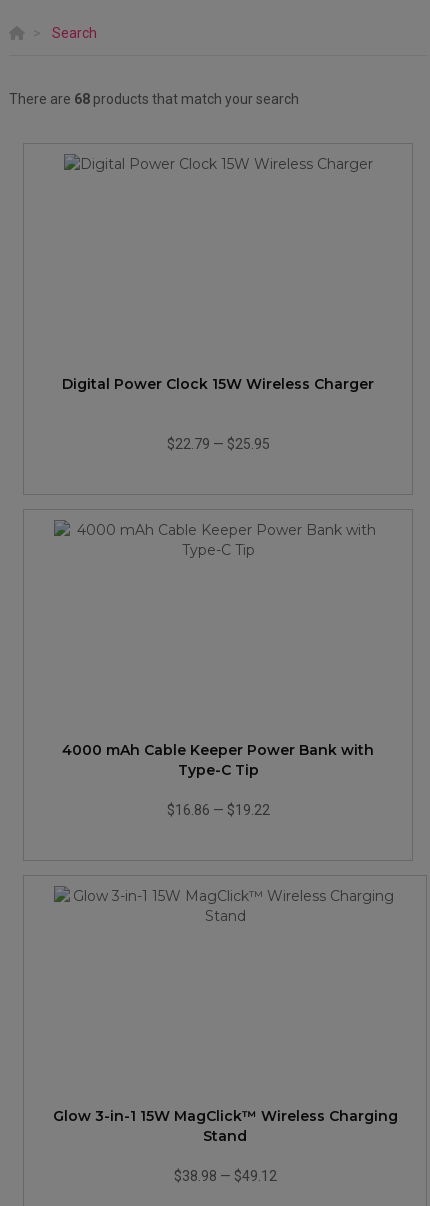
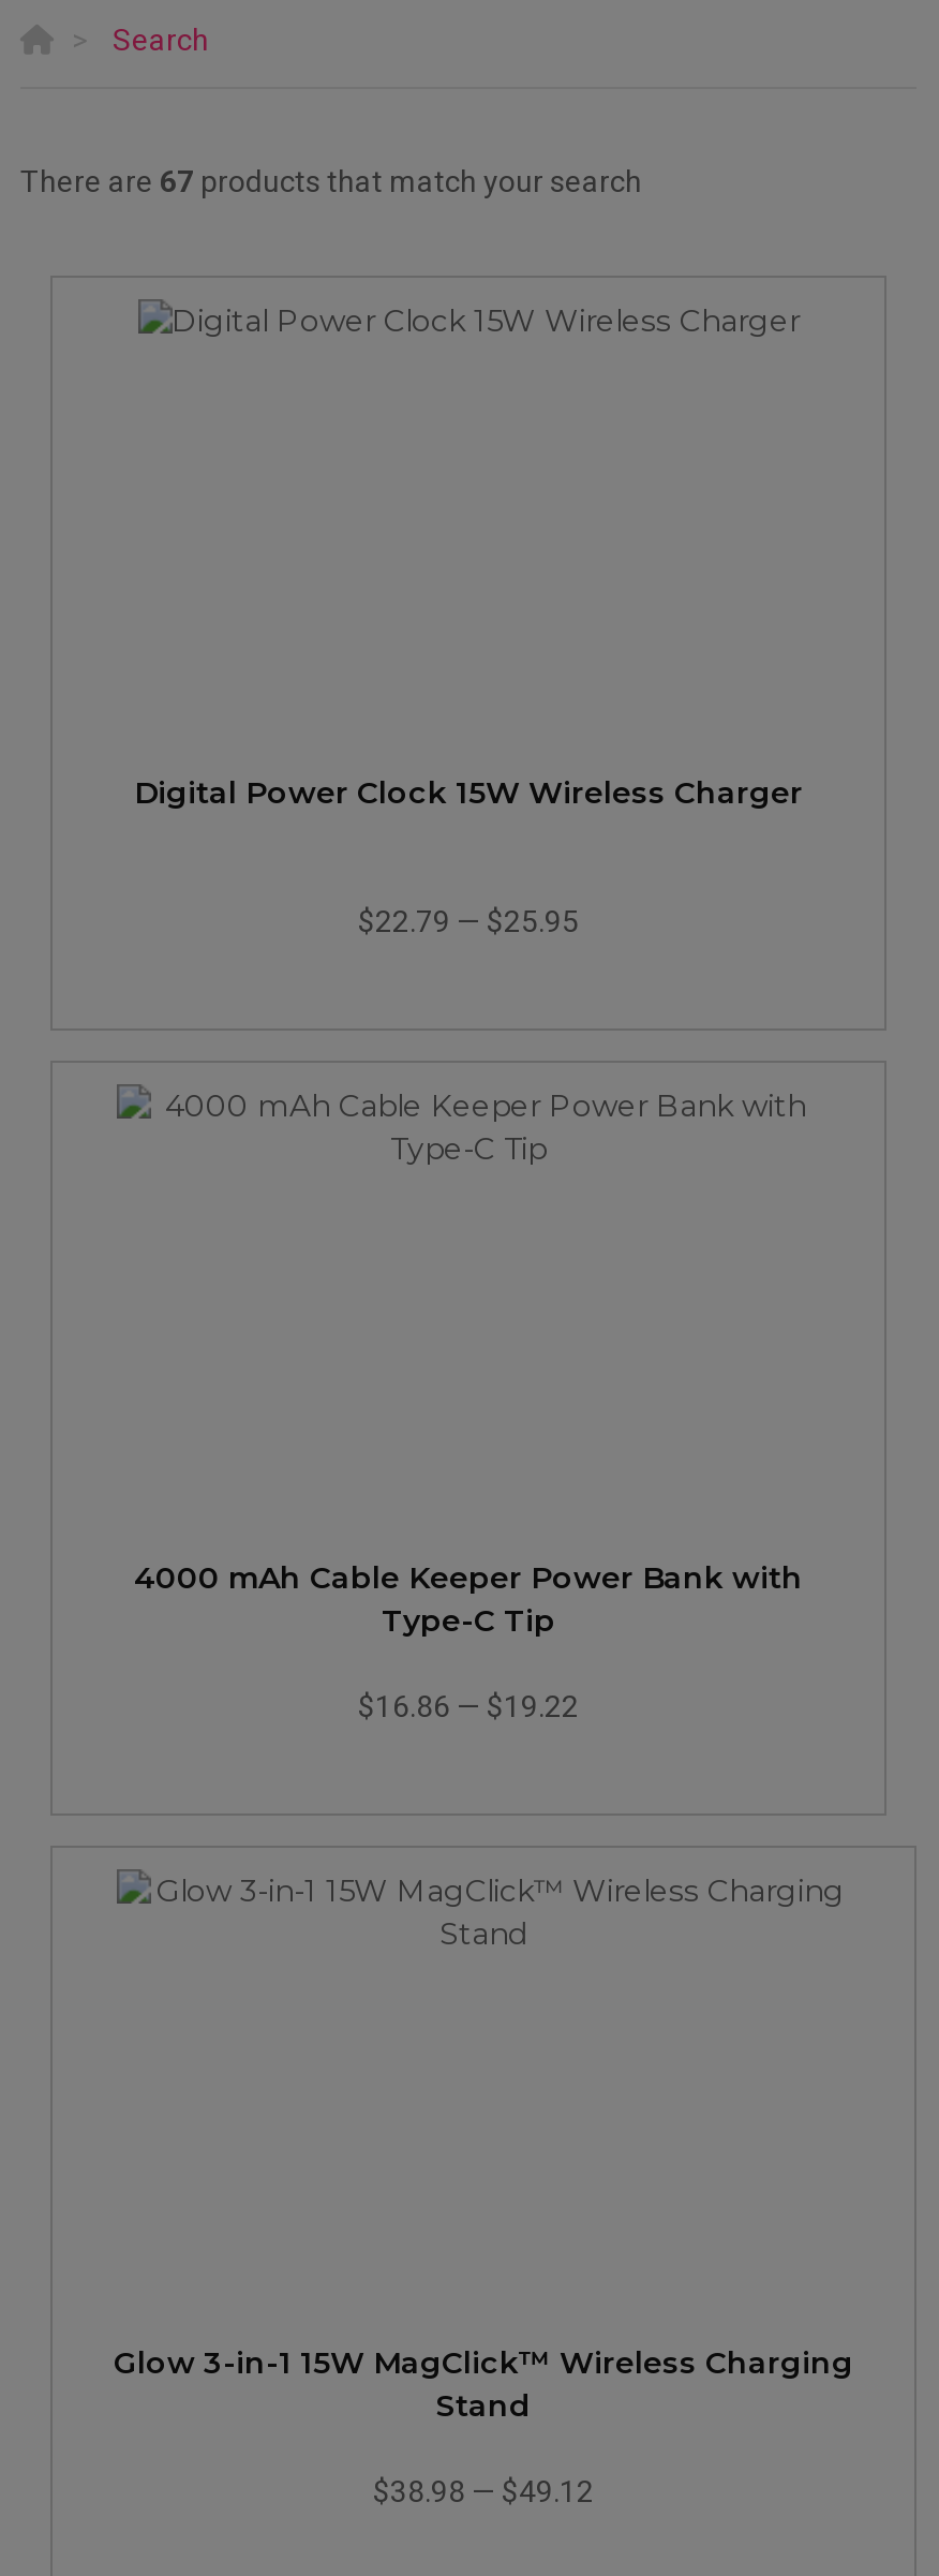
- There are 68 products that match your search
+ There are 67 products that match your search
